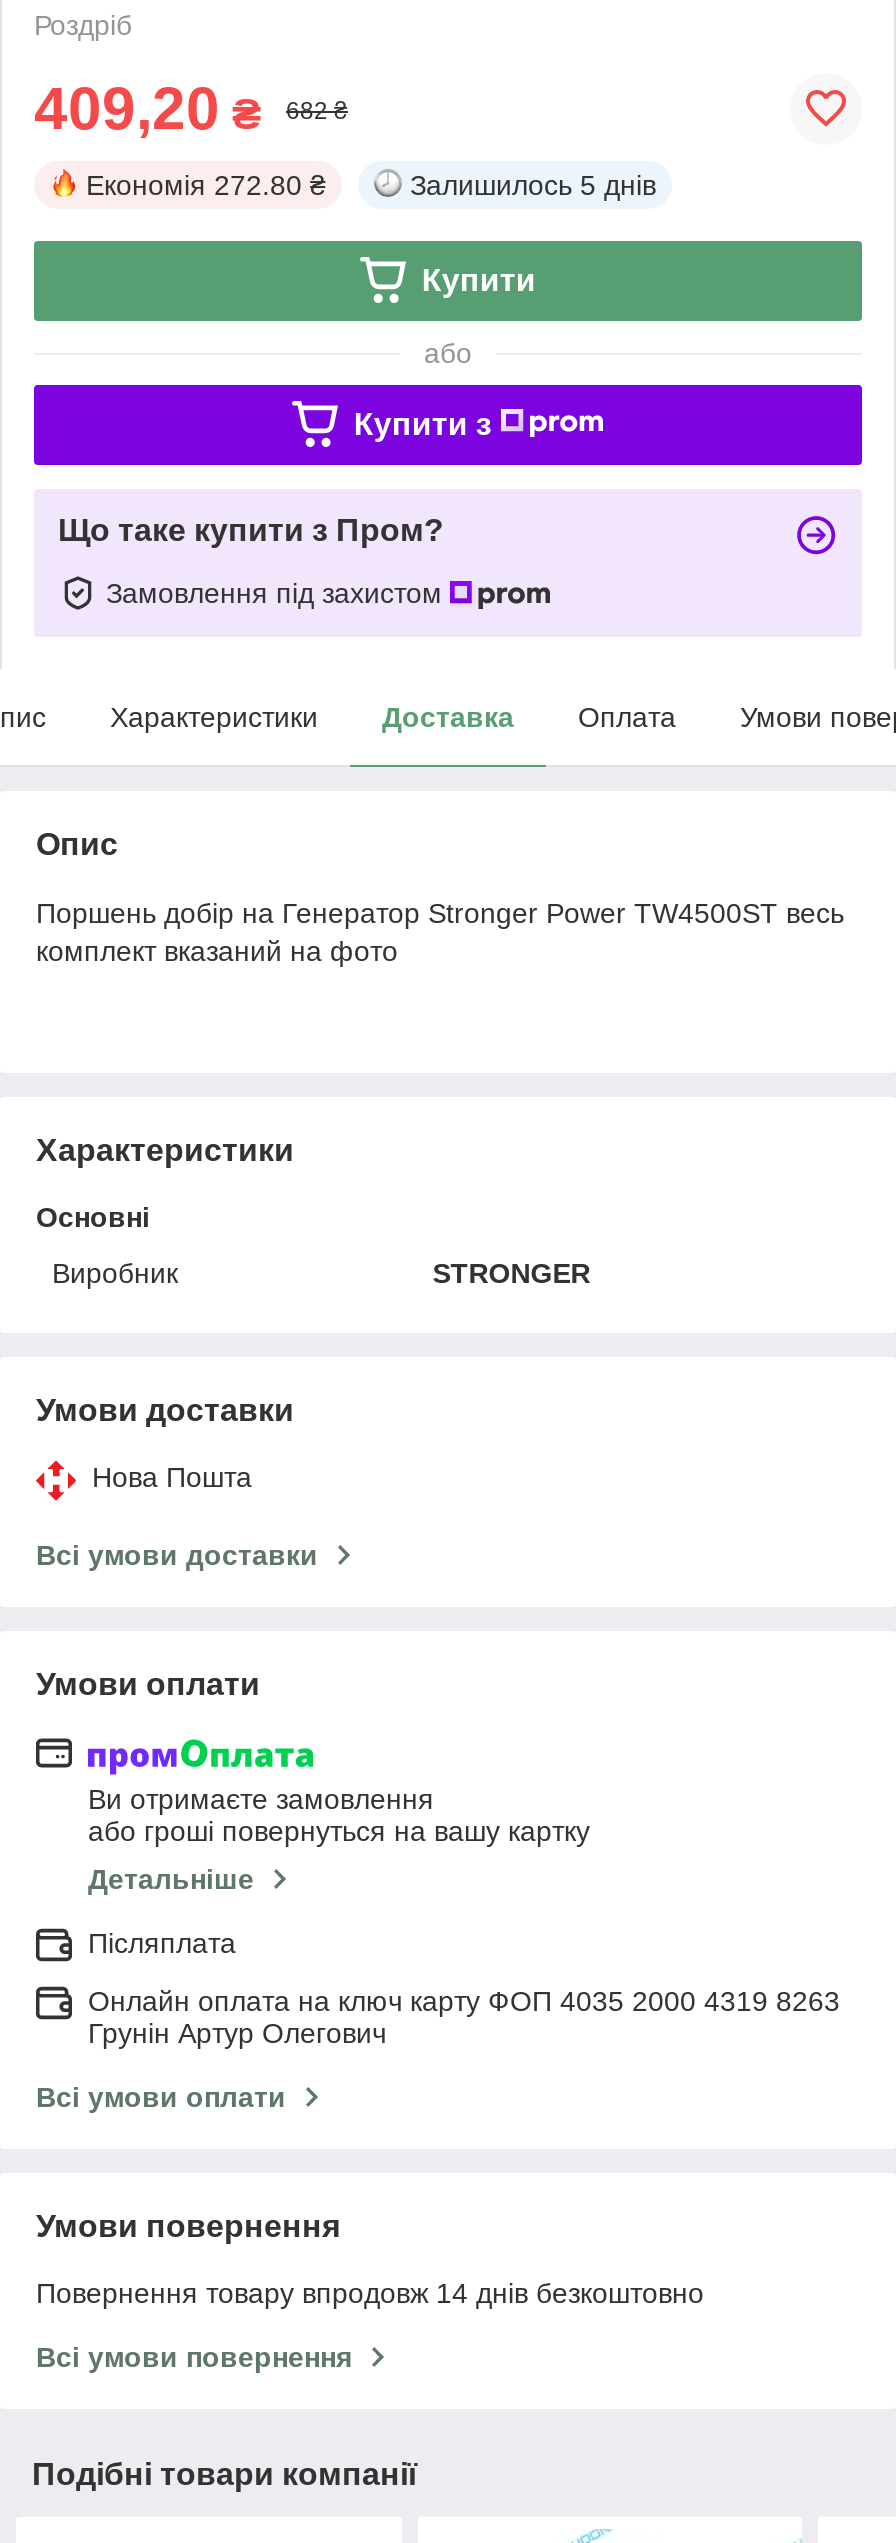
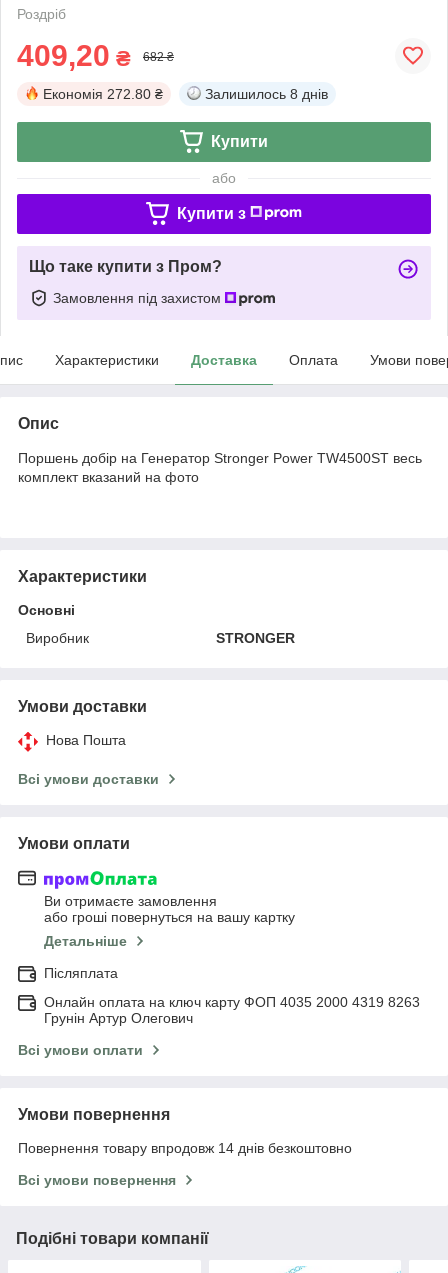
- Залишилось 5 днів
+ Залишилось 8 днів
